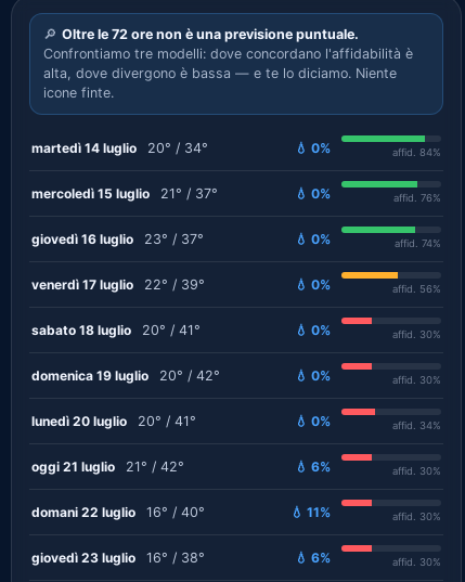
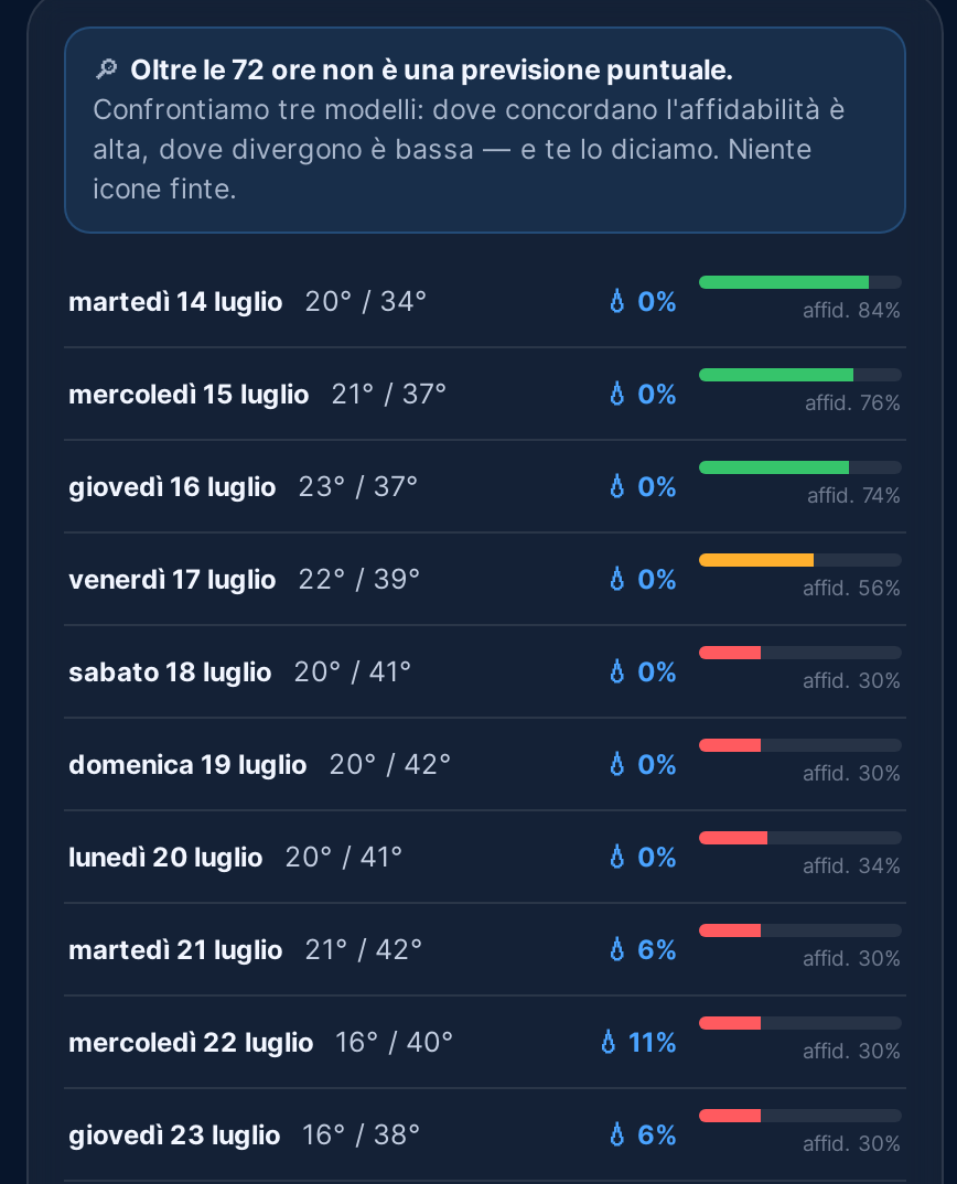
- oggi 21 luglio
+ martedì 21 luglio

- domani 22 luglio
+ mercoledì 22 luglio
